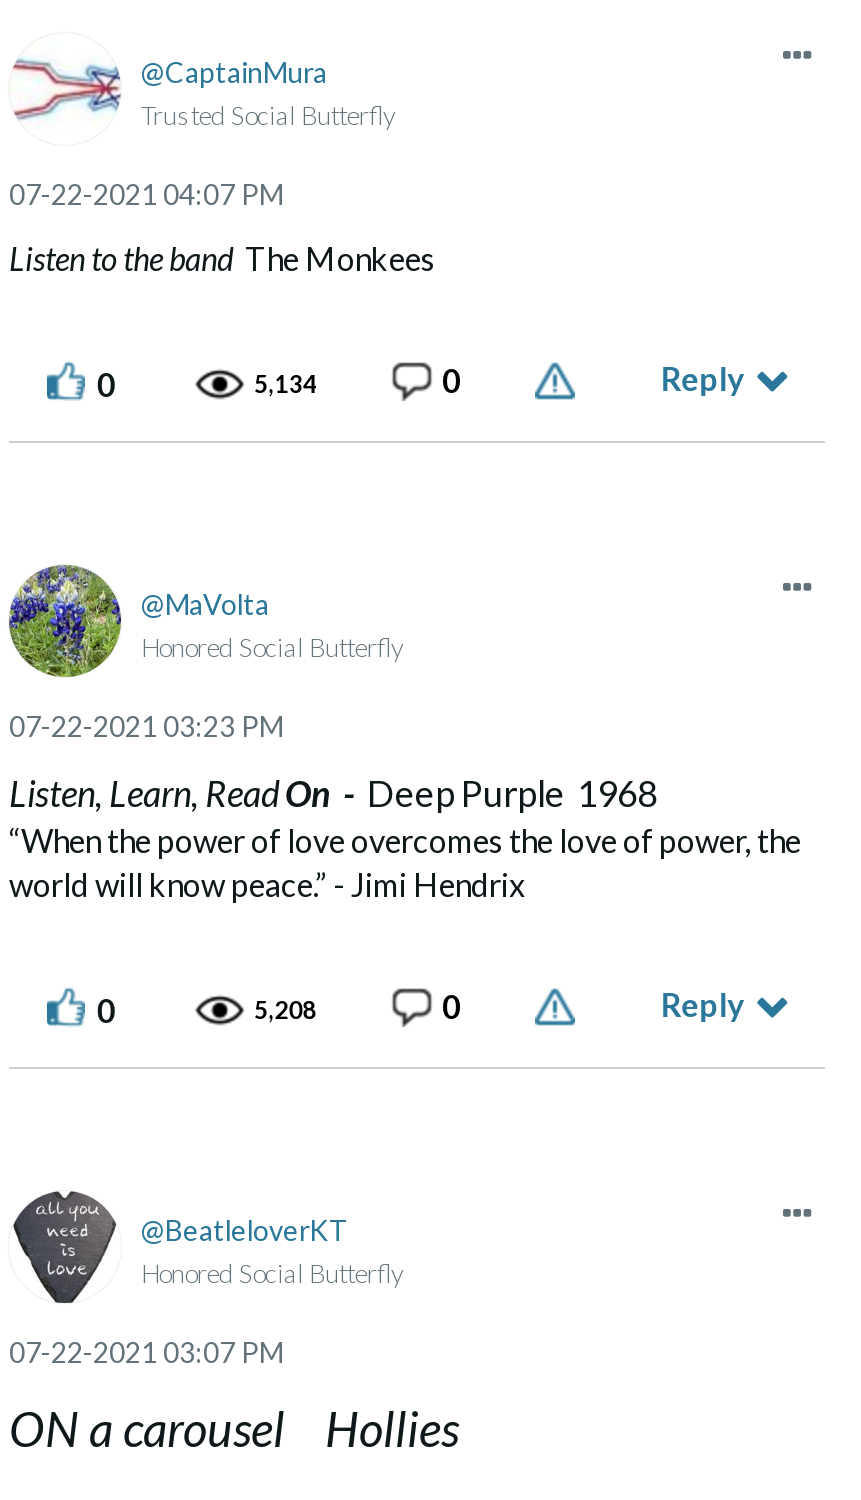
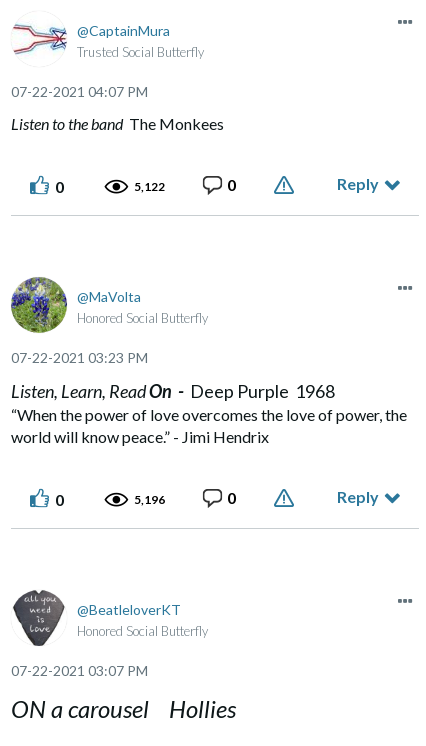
- 5,134
+ 5,122

- 5,208
+ 5,196
